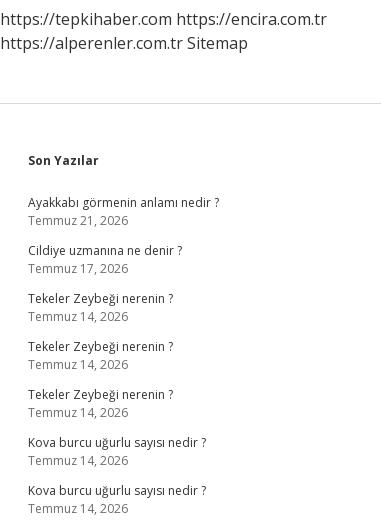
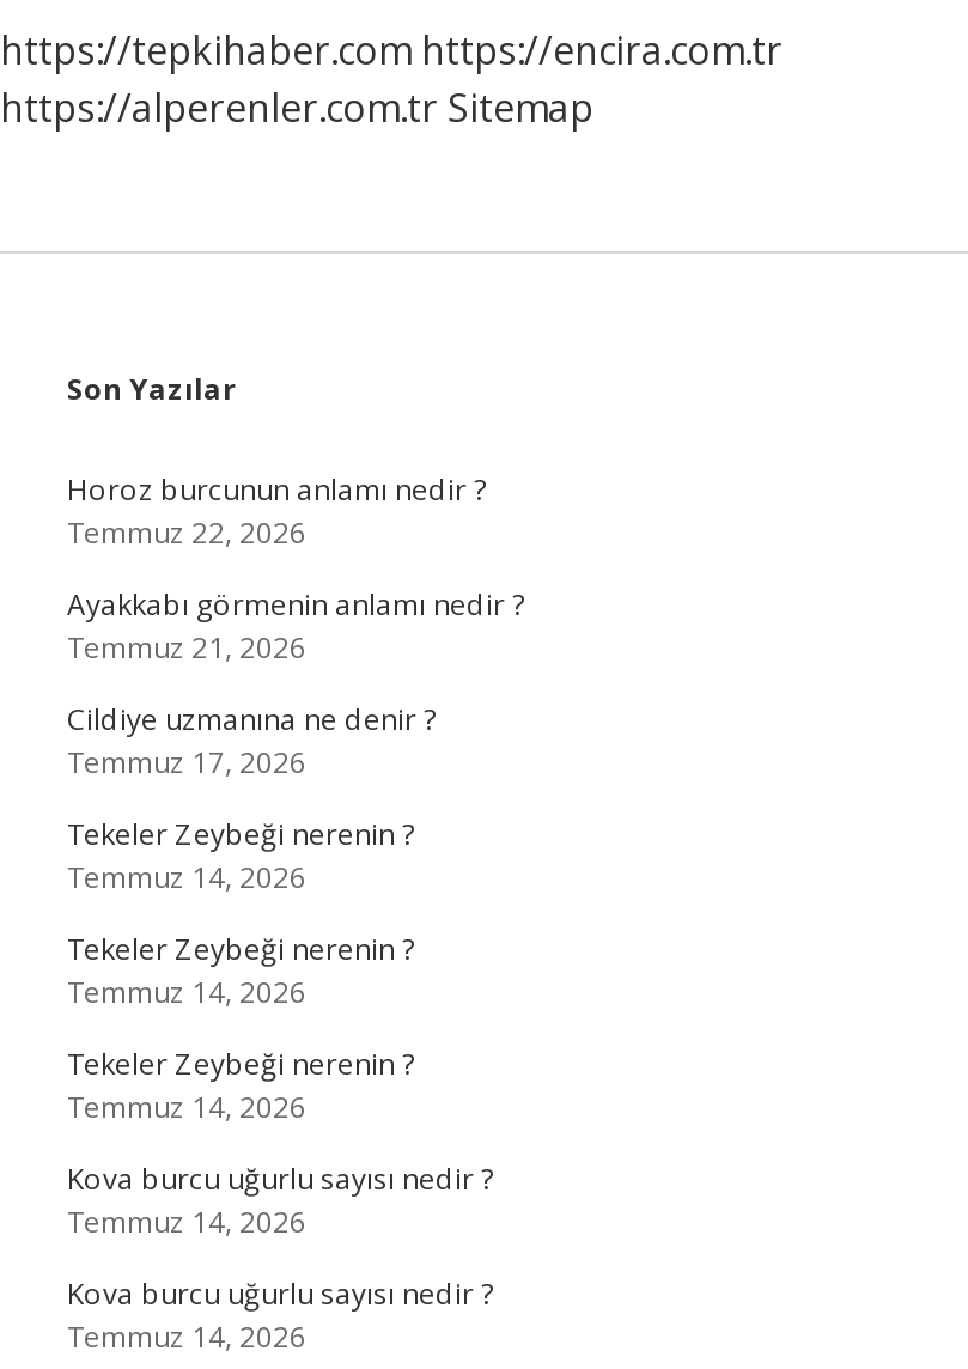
+ Horoz burcunun anlamı nedir ?
+ Temmuz 22, 2026
